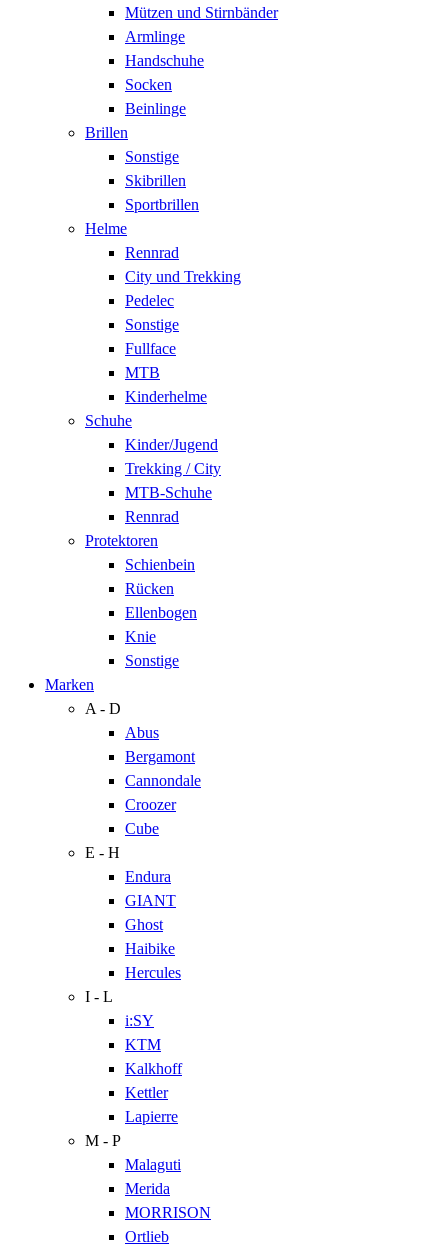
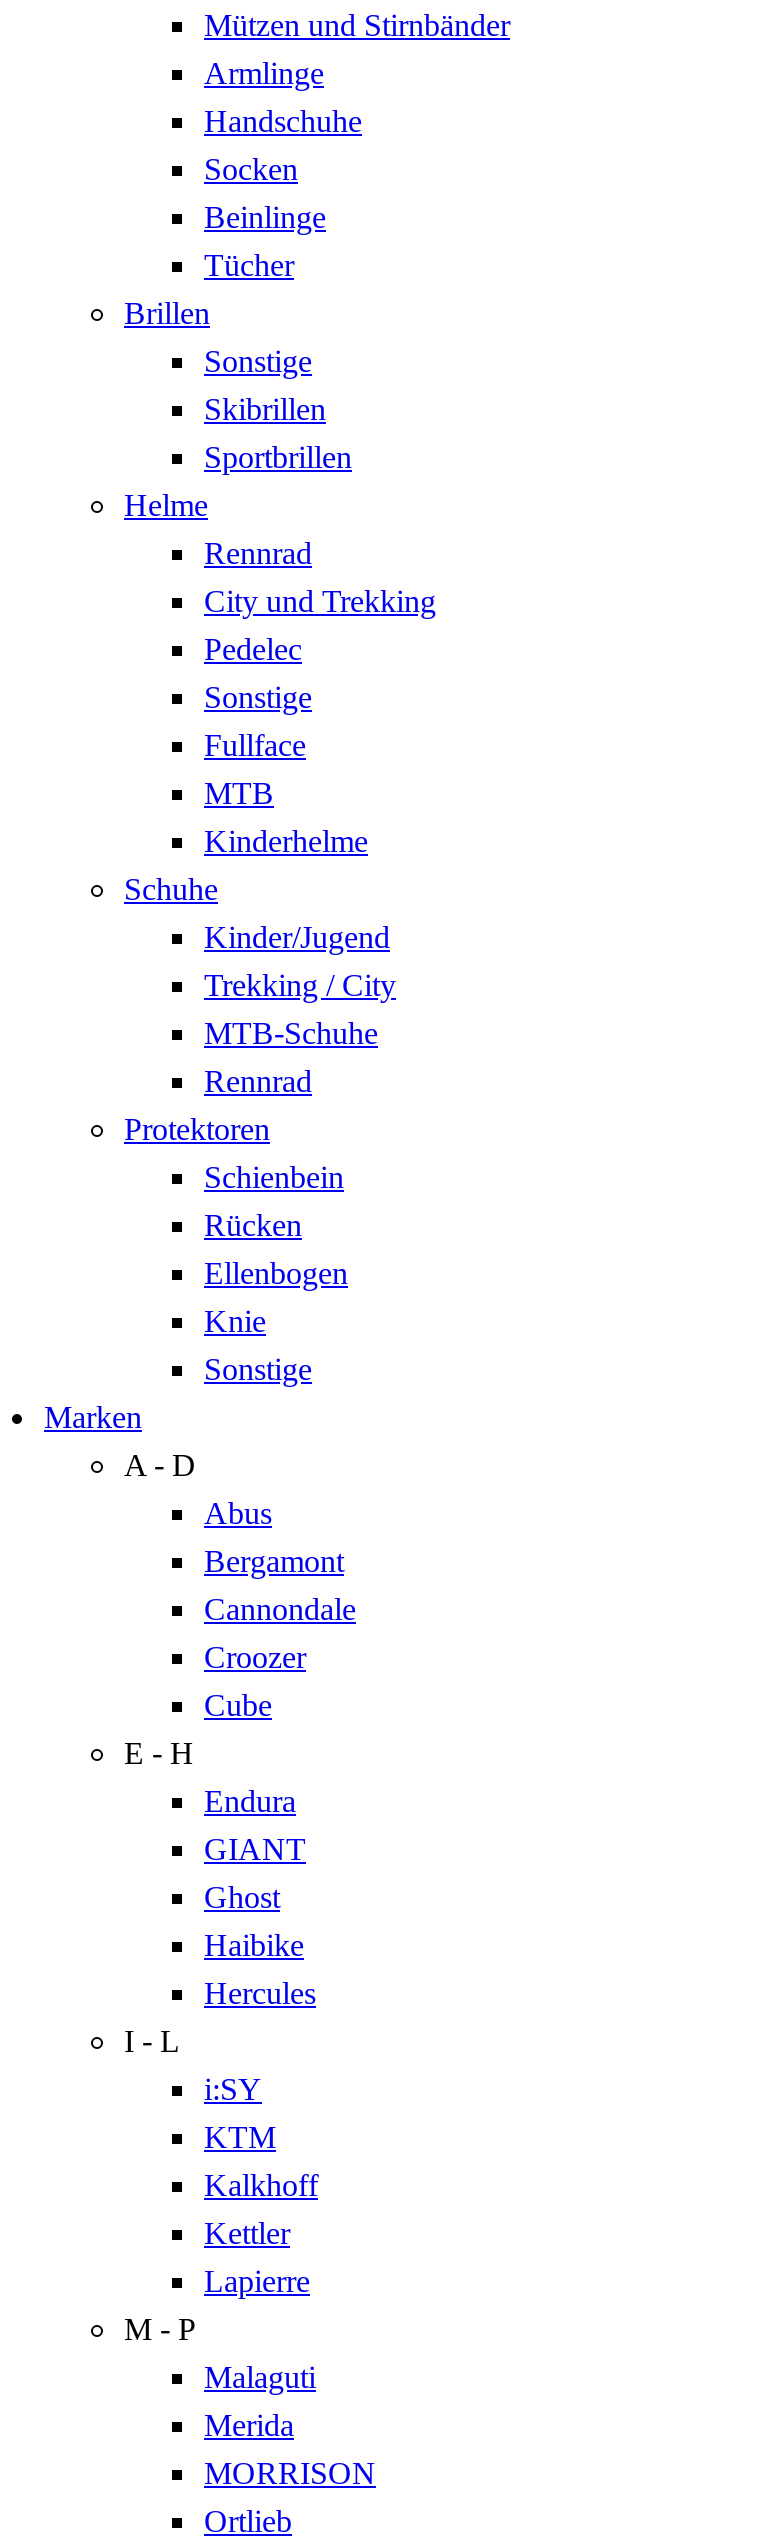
+ Tücher
